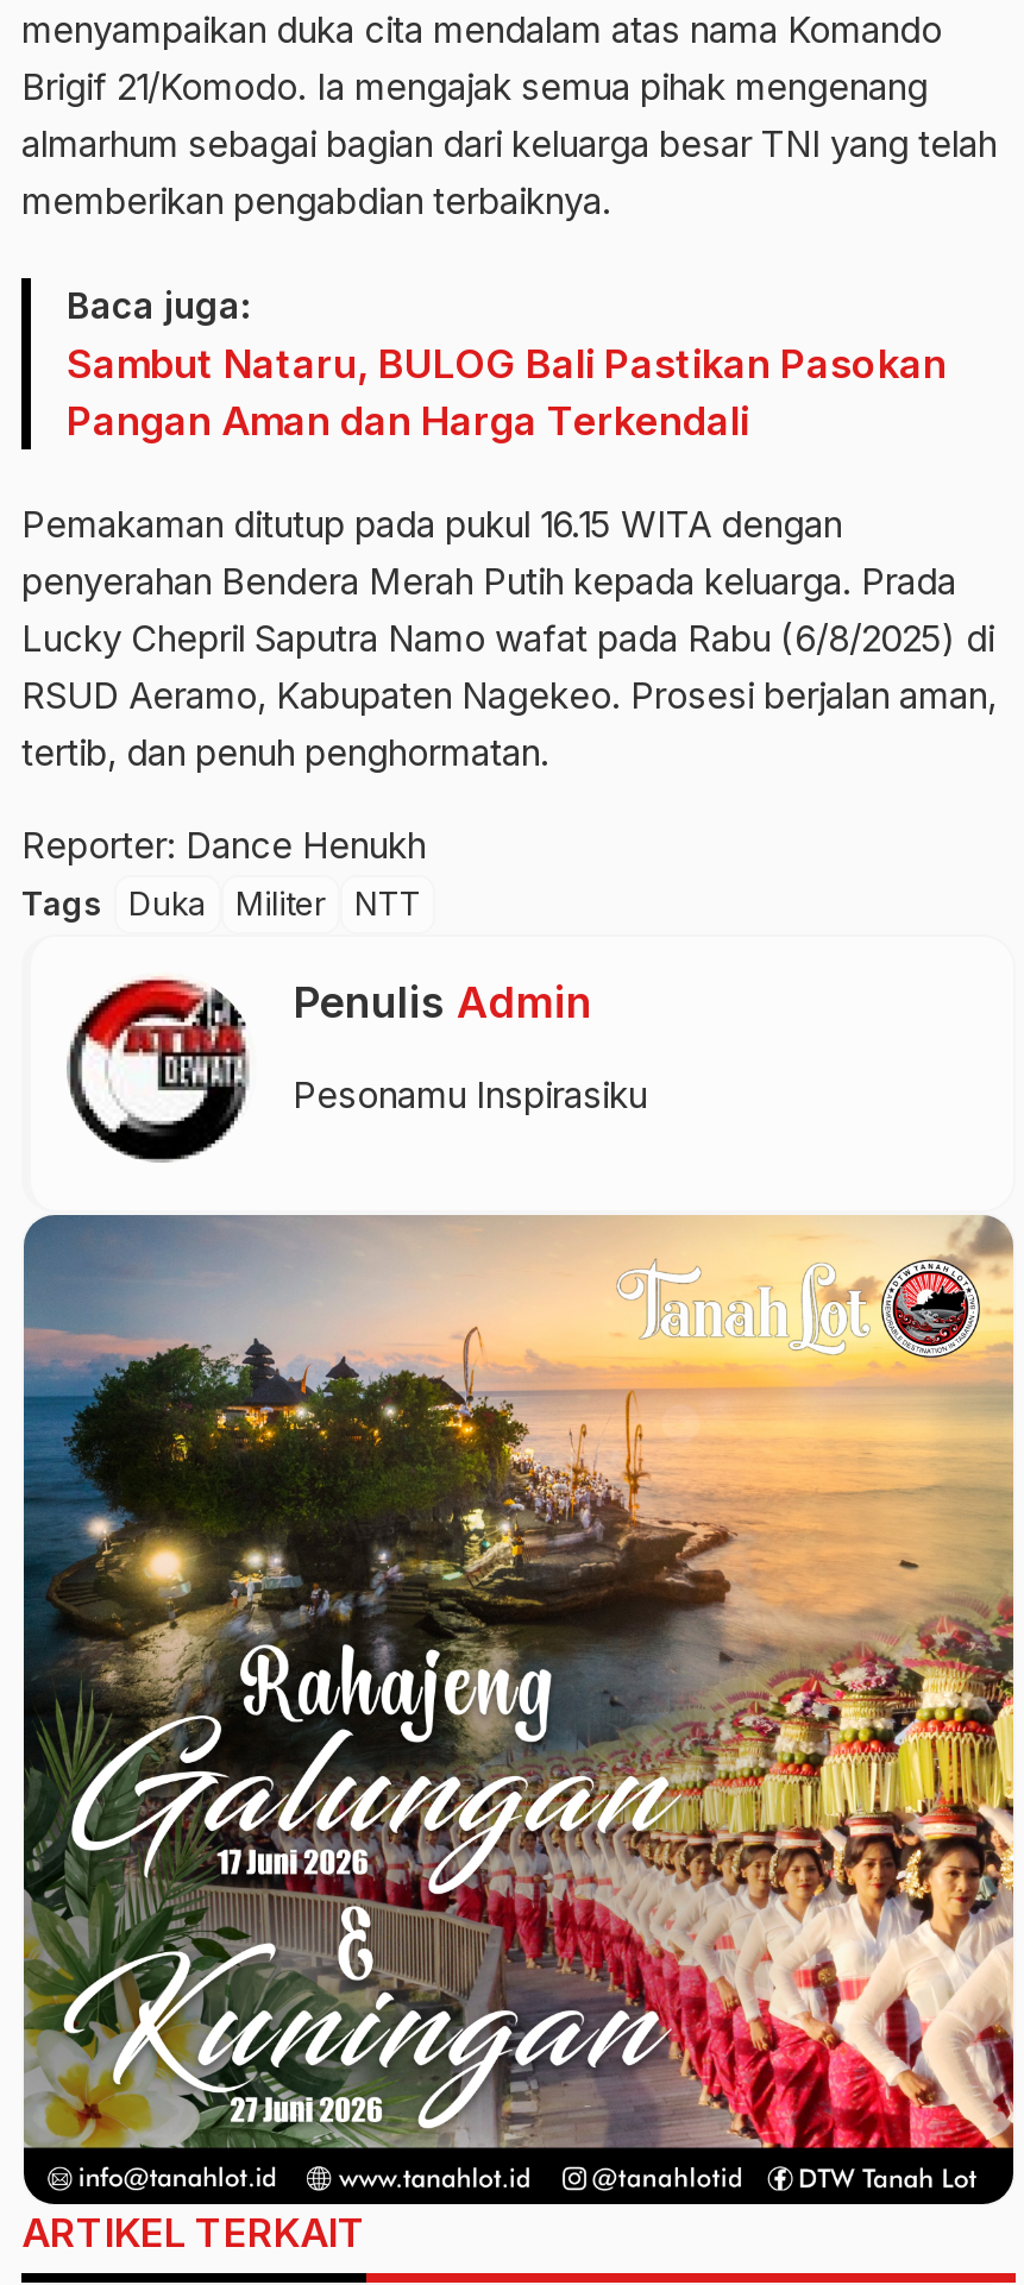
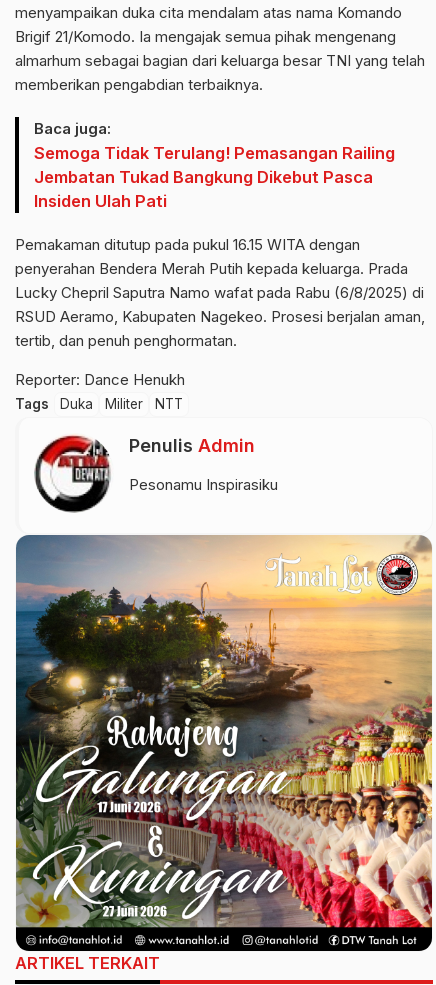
- Sambut Nataru, BULOG Bali Pastikan Pasokan
- Pangan Aman dan Harga Terkendali
+ Semoga Tidak Terulang! Pemasangan Railing
+ Jembatan Tukad Bangkung Dikebut Pasca
+ Insiden Ulah Pati
